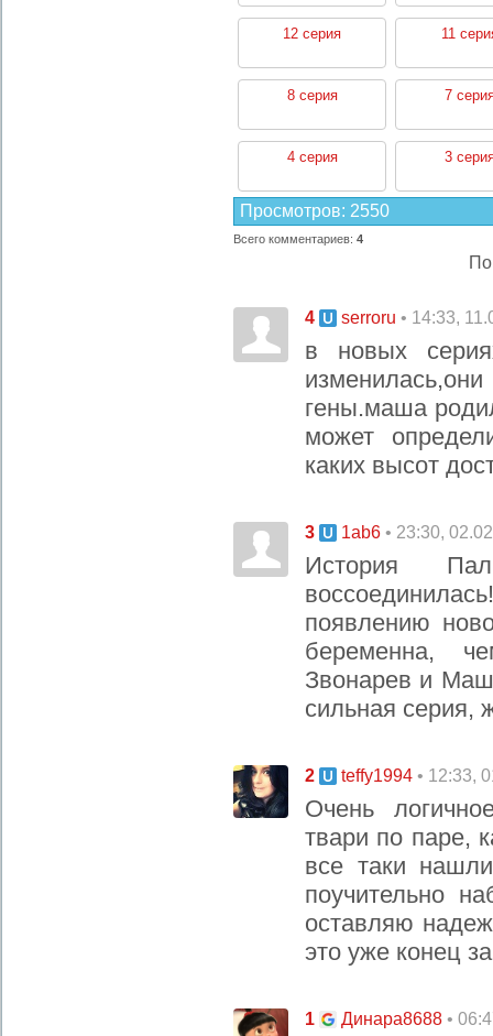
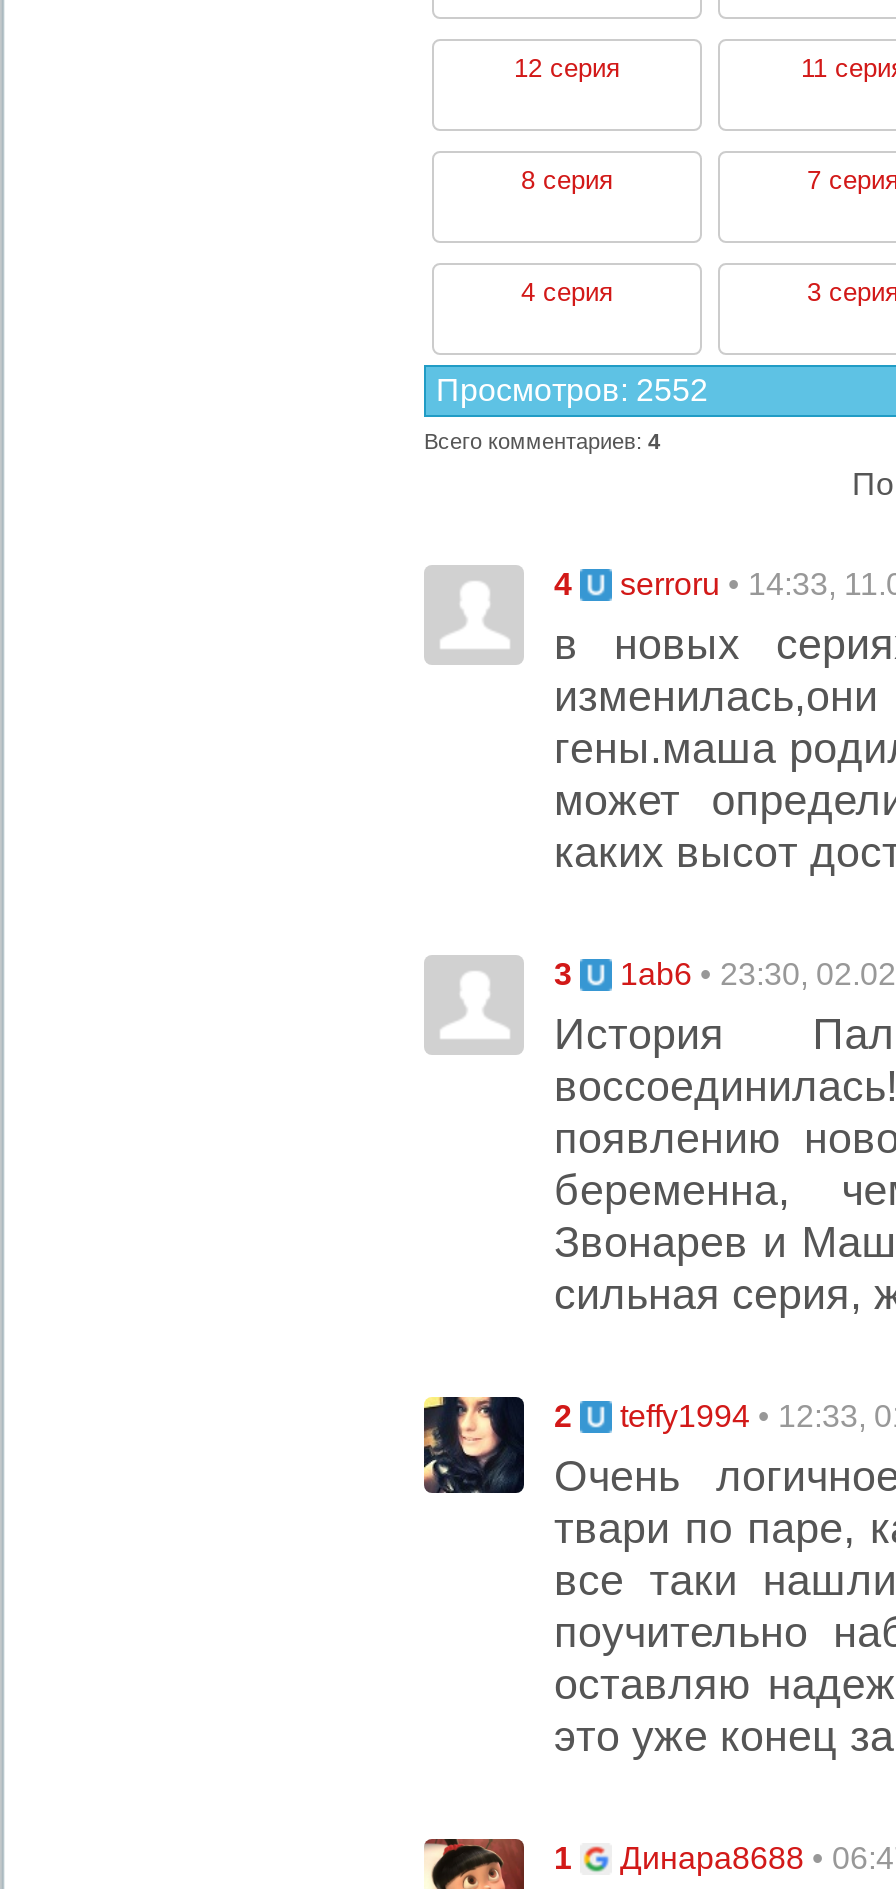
- Просмотров: 2550
+ Просмотров: 2552
